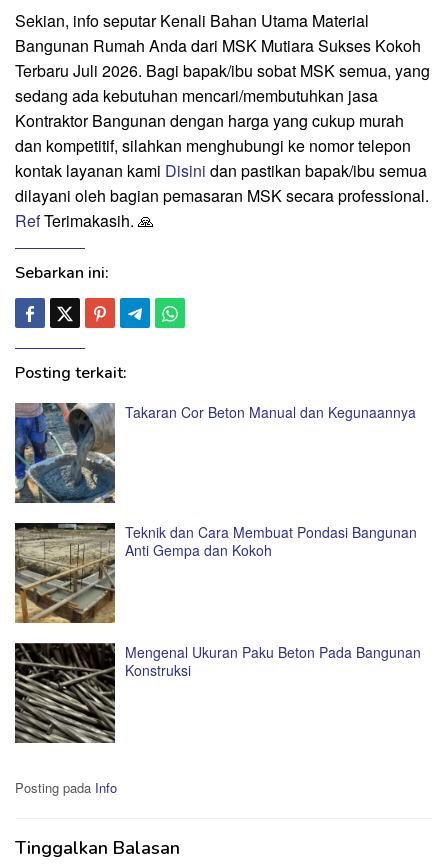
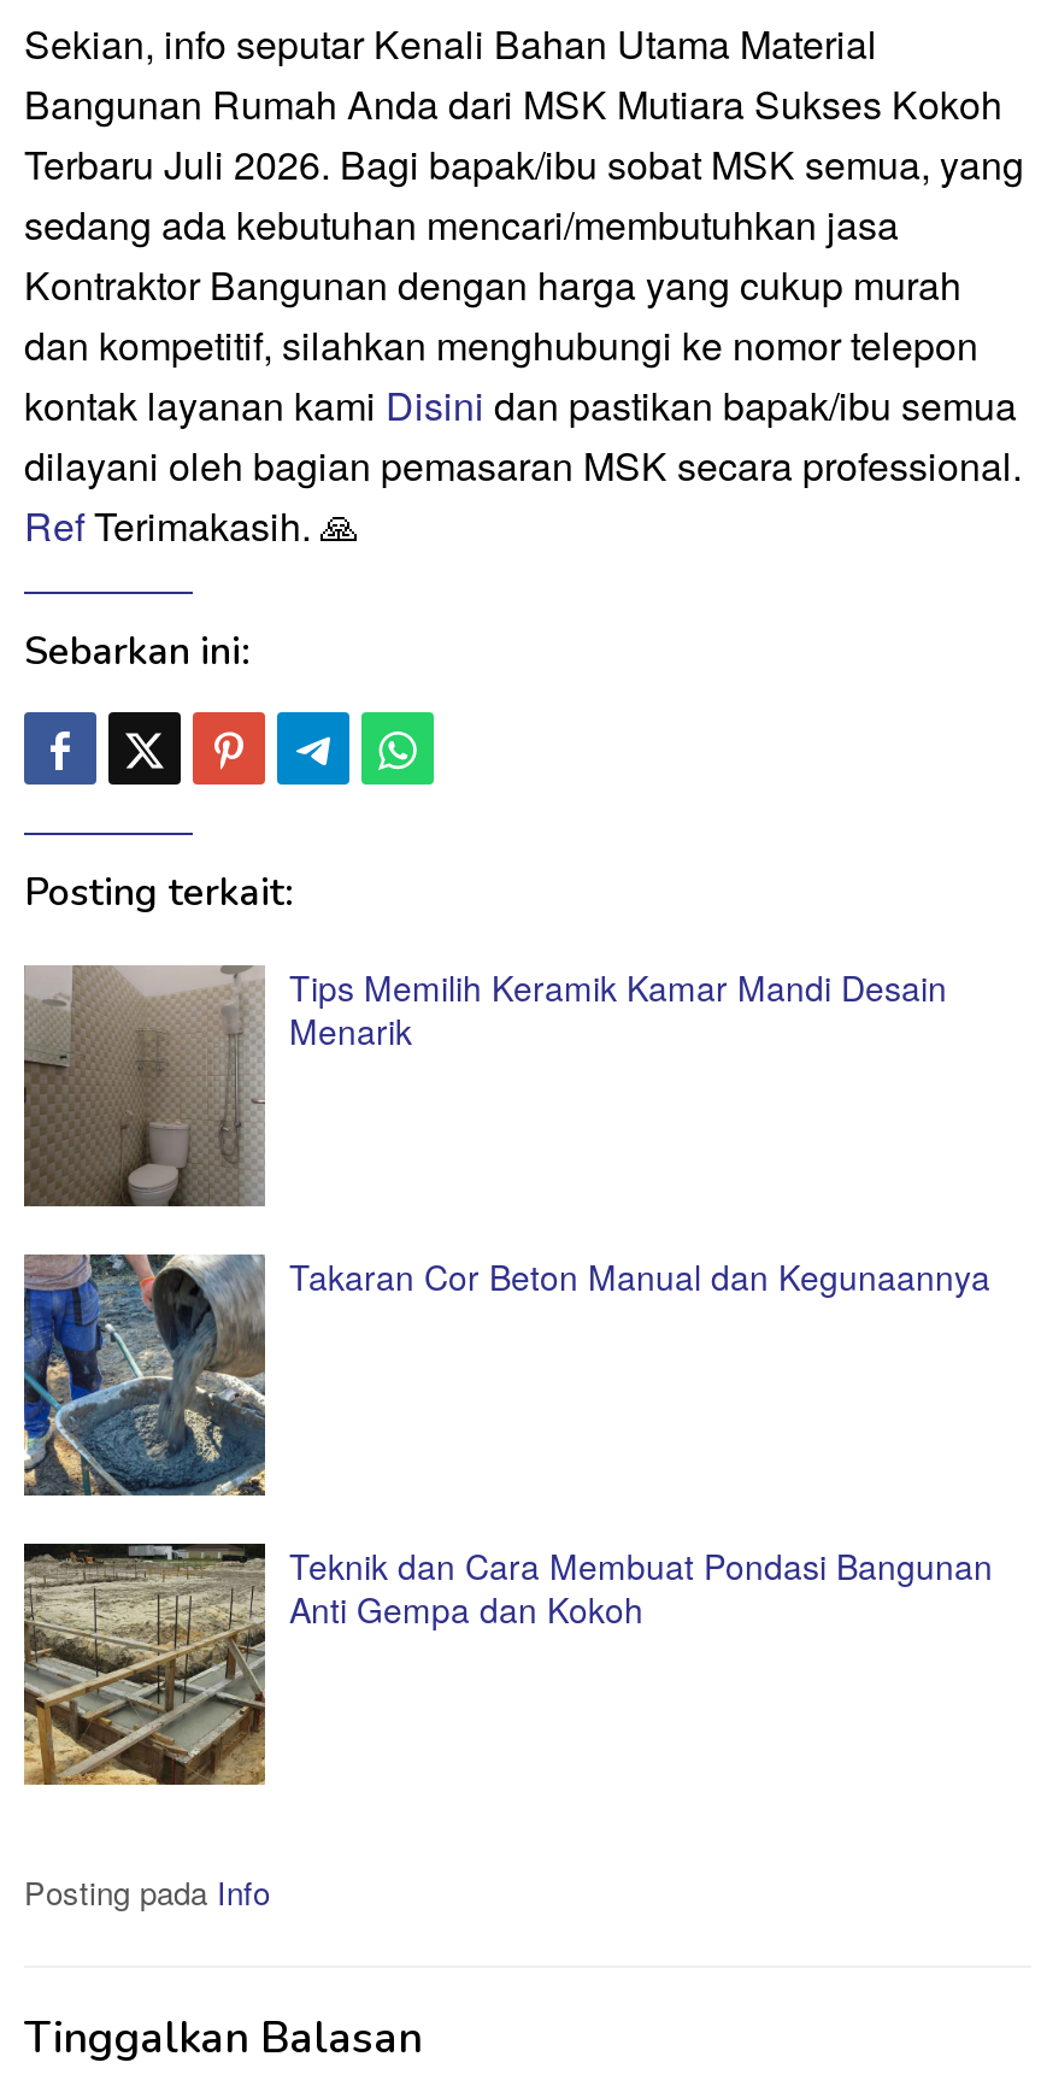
+ [image]
+ Tips Memilih Keramik Kamar Mandi Desain
+ Menarik

moved down: [image] | Takaran Cor Beton Manual dan Kegunaannya | Teknik dan Cara Membuat Pondasi Bangunan | Anti Gempa dan Kokoh

moved down: [image]

- [image]
- Mengenal Ukuran Paku Beton Pada Bangunan
- Konstruksi
